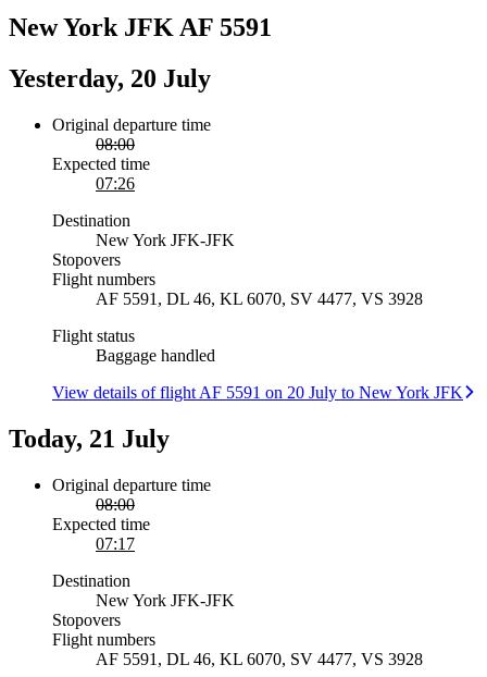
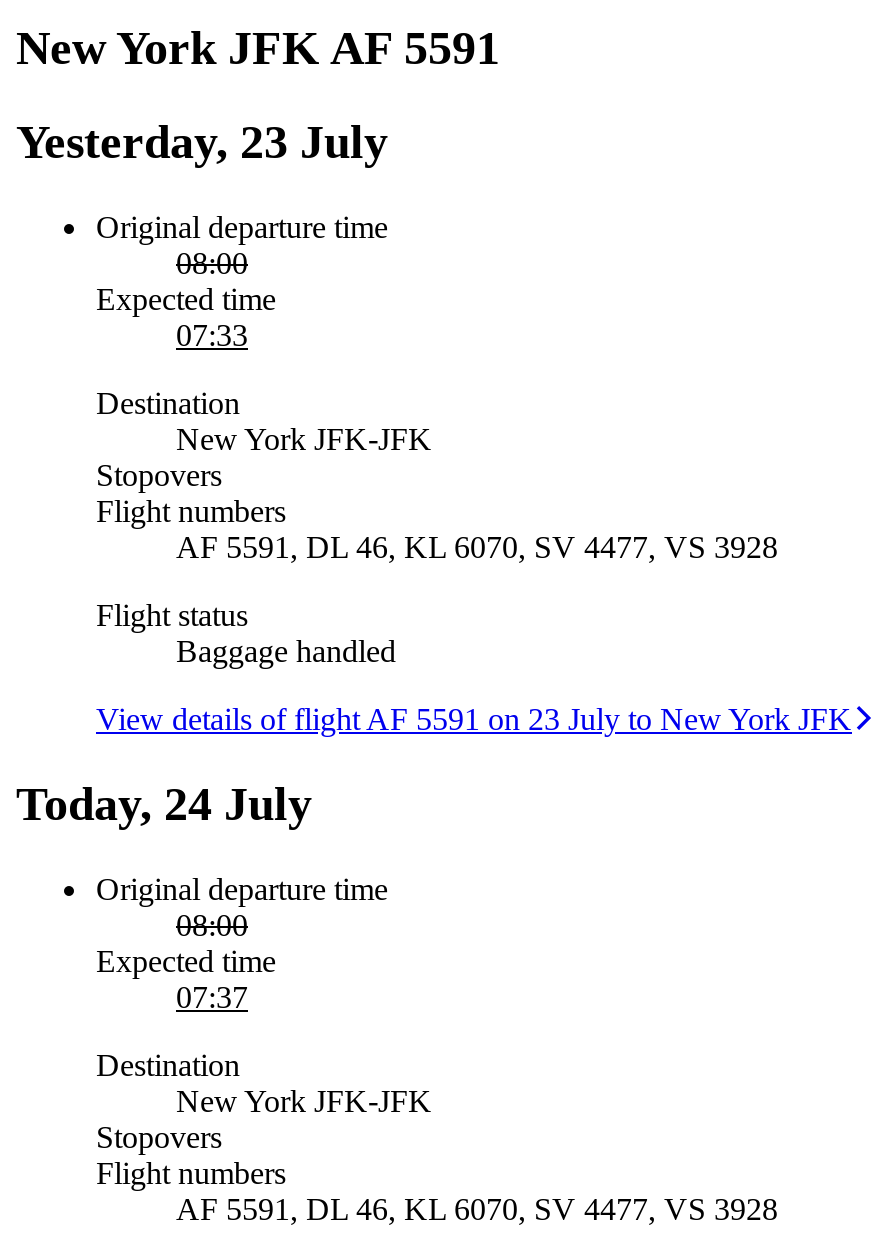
- Yesterday, 20 July
+ Yesterday, 23 July

- 07:26
+ 07:33

- View details of flight AF 5591 on 20 July to New York JFK
+ View details of flight AF 5591 on 23 July to New York JFK

- Today, 21 July
+ Today, 24 July

- 07:17
+ 07:37
